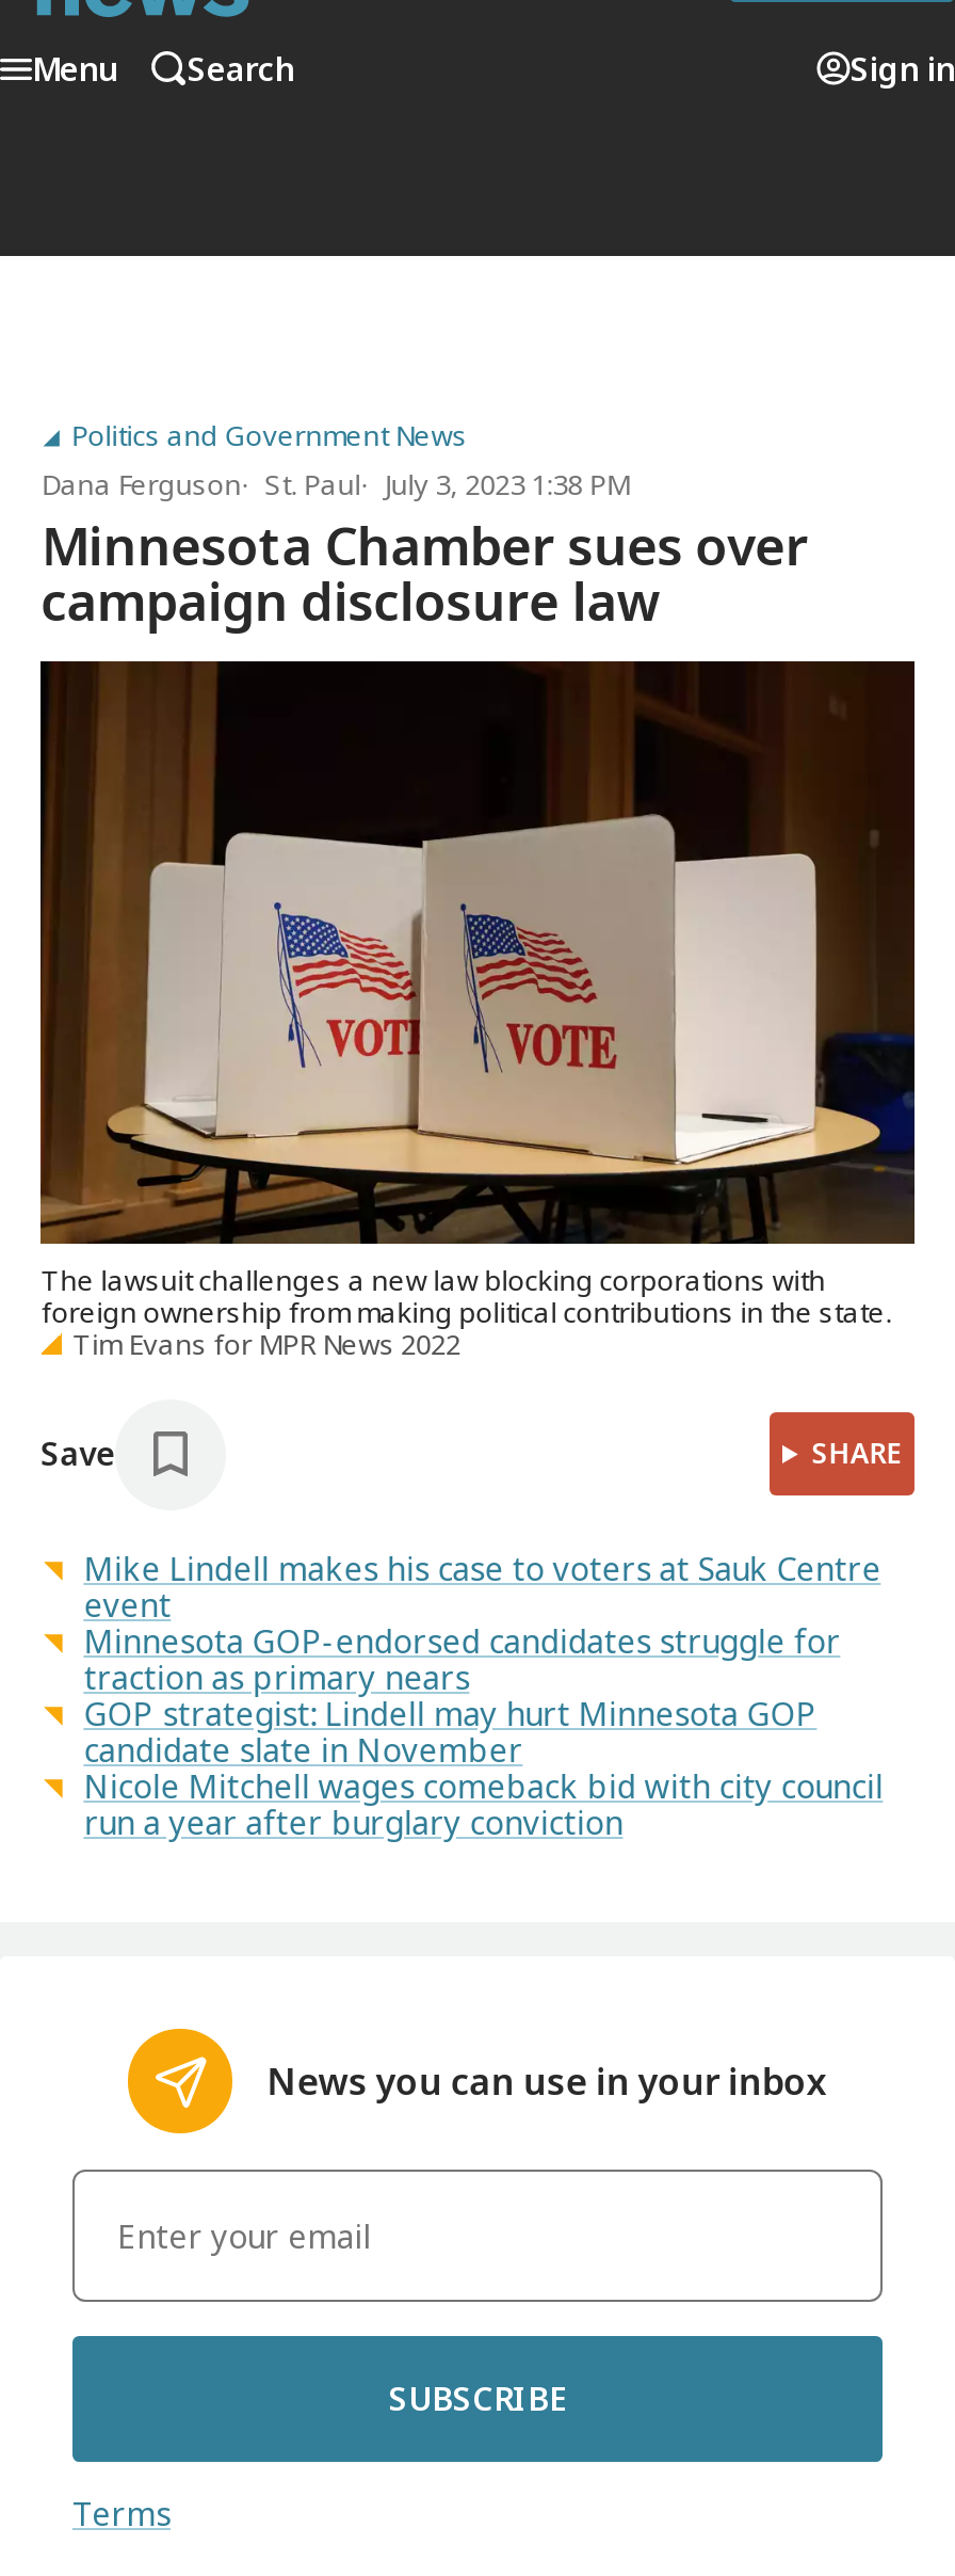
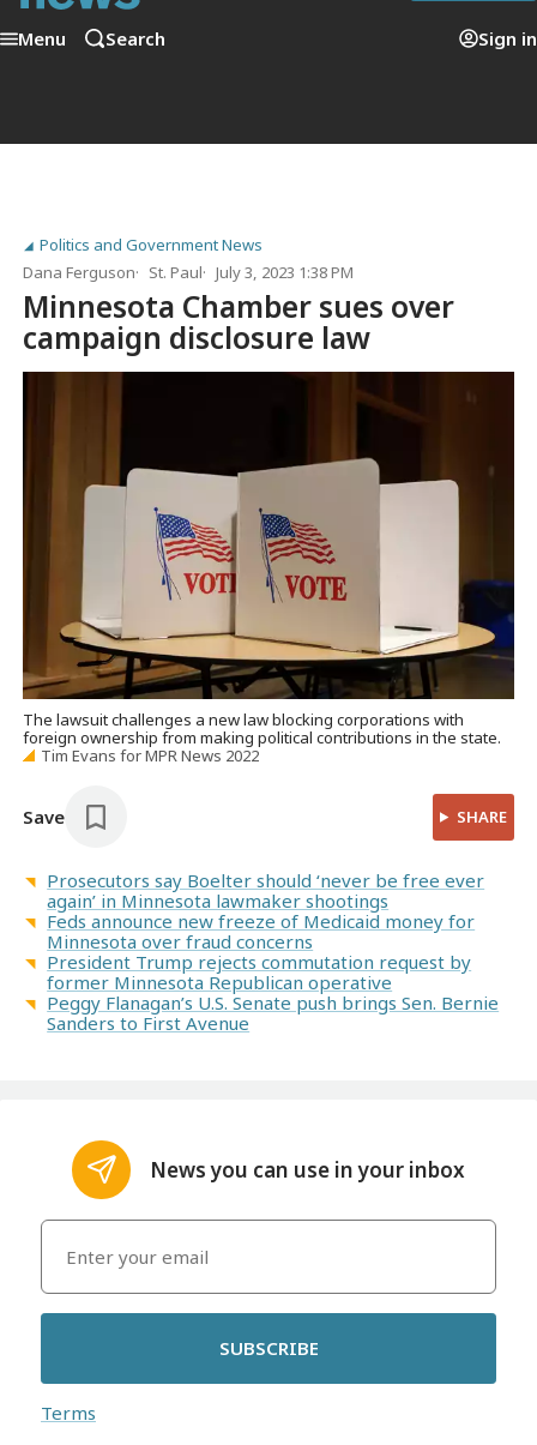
- Mike Lindell makes his case to voters at Sauk Centre
- event
- Minnesota GOP-endorsed candidates struggle for
- traction as primary nears
- GOP strategist: Lindell may hurt Minnesota GOP
- candidate slate in November
- Nicole Mitchell wages comeback bid with city council
- run a year after burglary conviction
+ Prosecutors say Boelter should ‘never be free ever
+ again’ in Minnesota lawmaker shootings
+ Feds announce new freeze of Medicaid money for
+ Minnesota over fraud concerns
+ President Trump rejects commutation request by
+ former Minnesota Republican operative
+ Peggy Flanagan’s U.S. Senate push brings Sen. Bernie
+ Sanders to First Avenue
